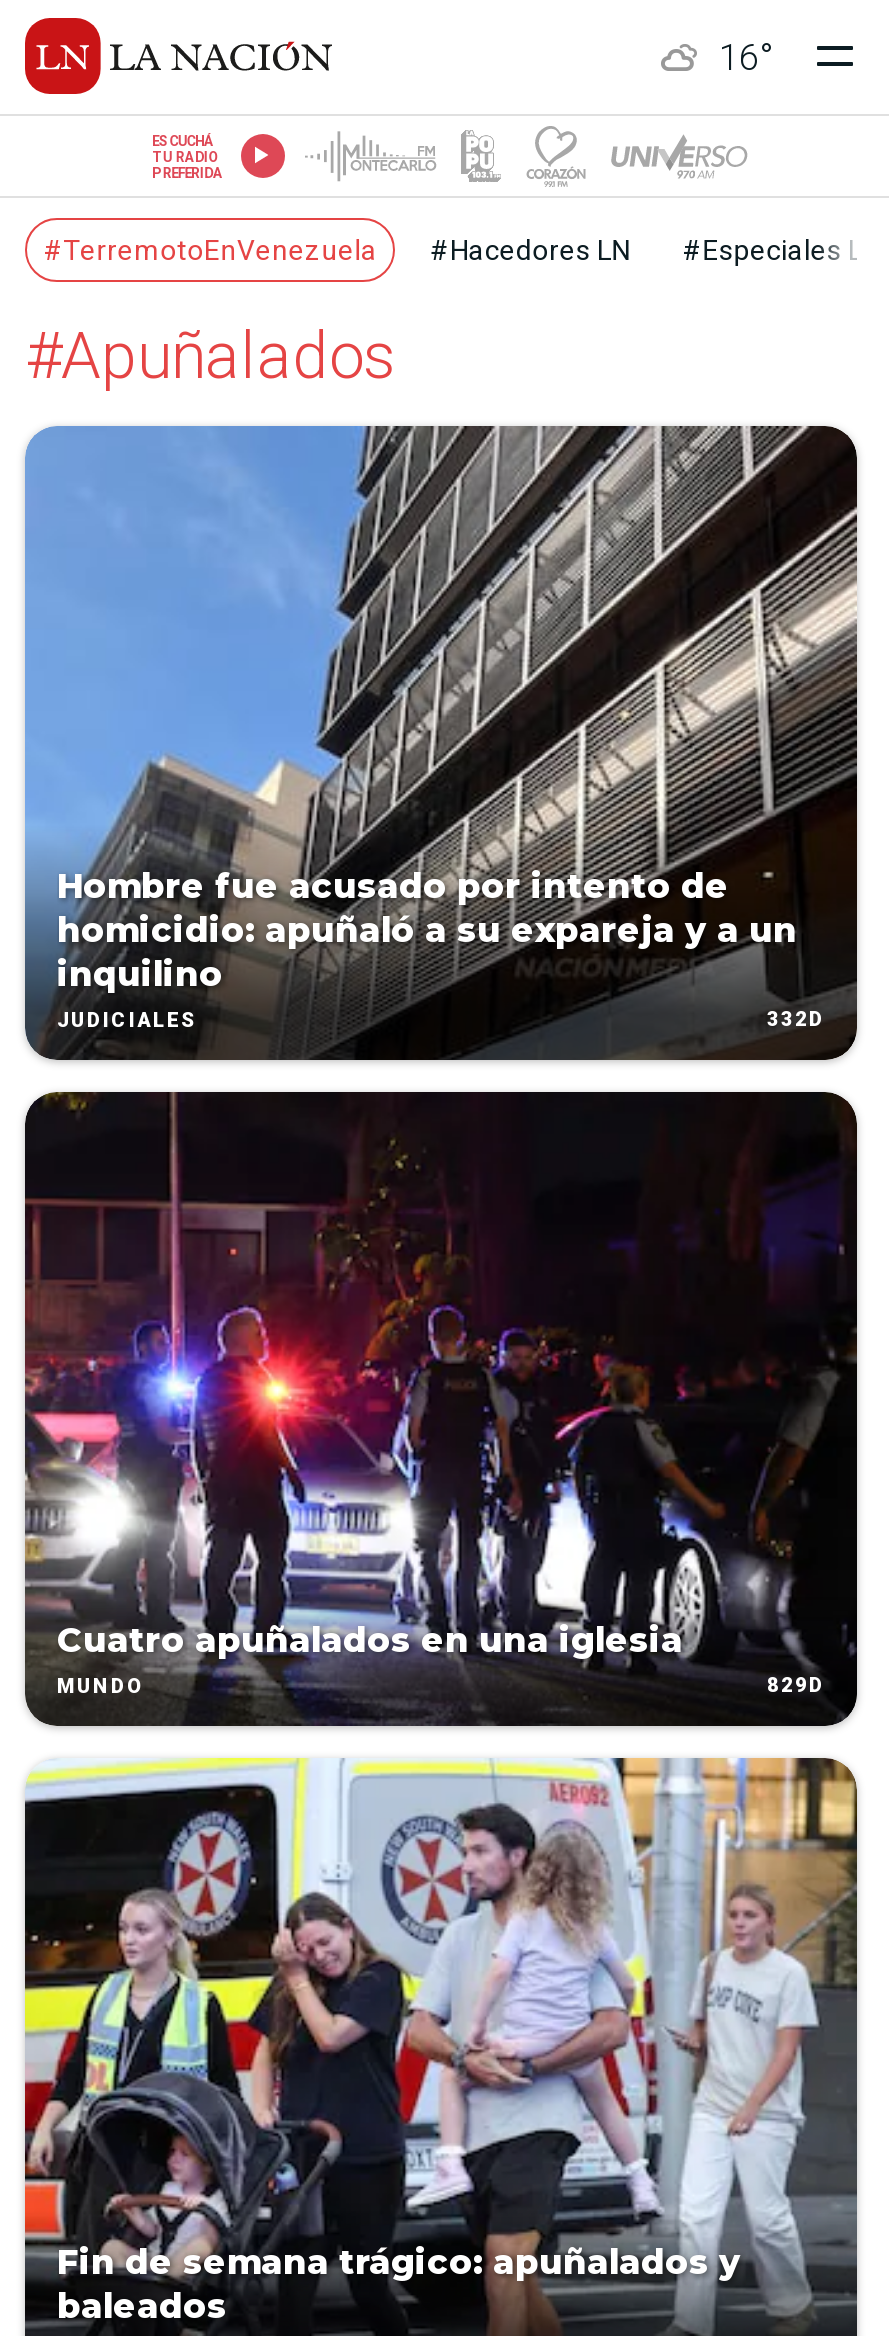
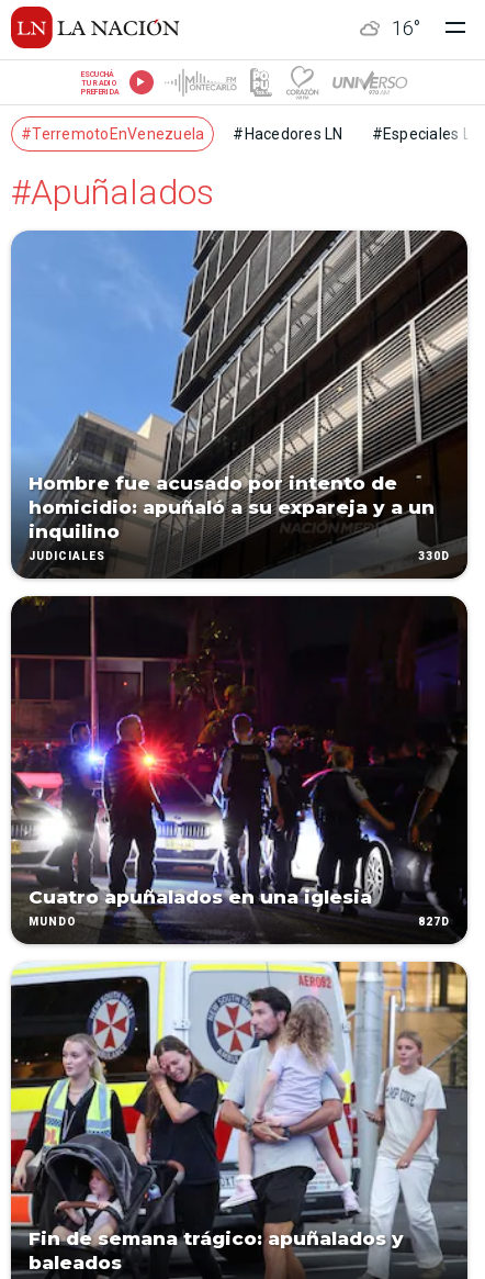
- 332D
+ 330D

- 829D
+ 827D
